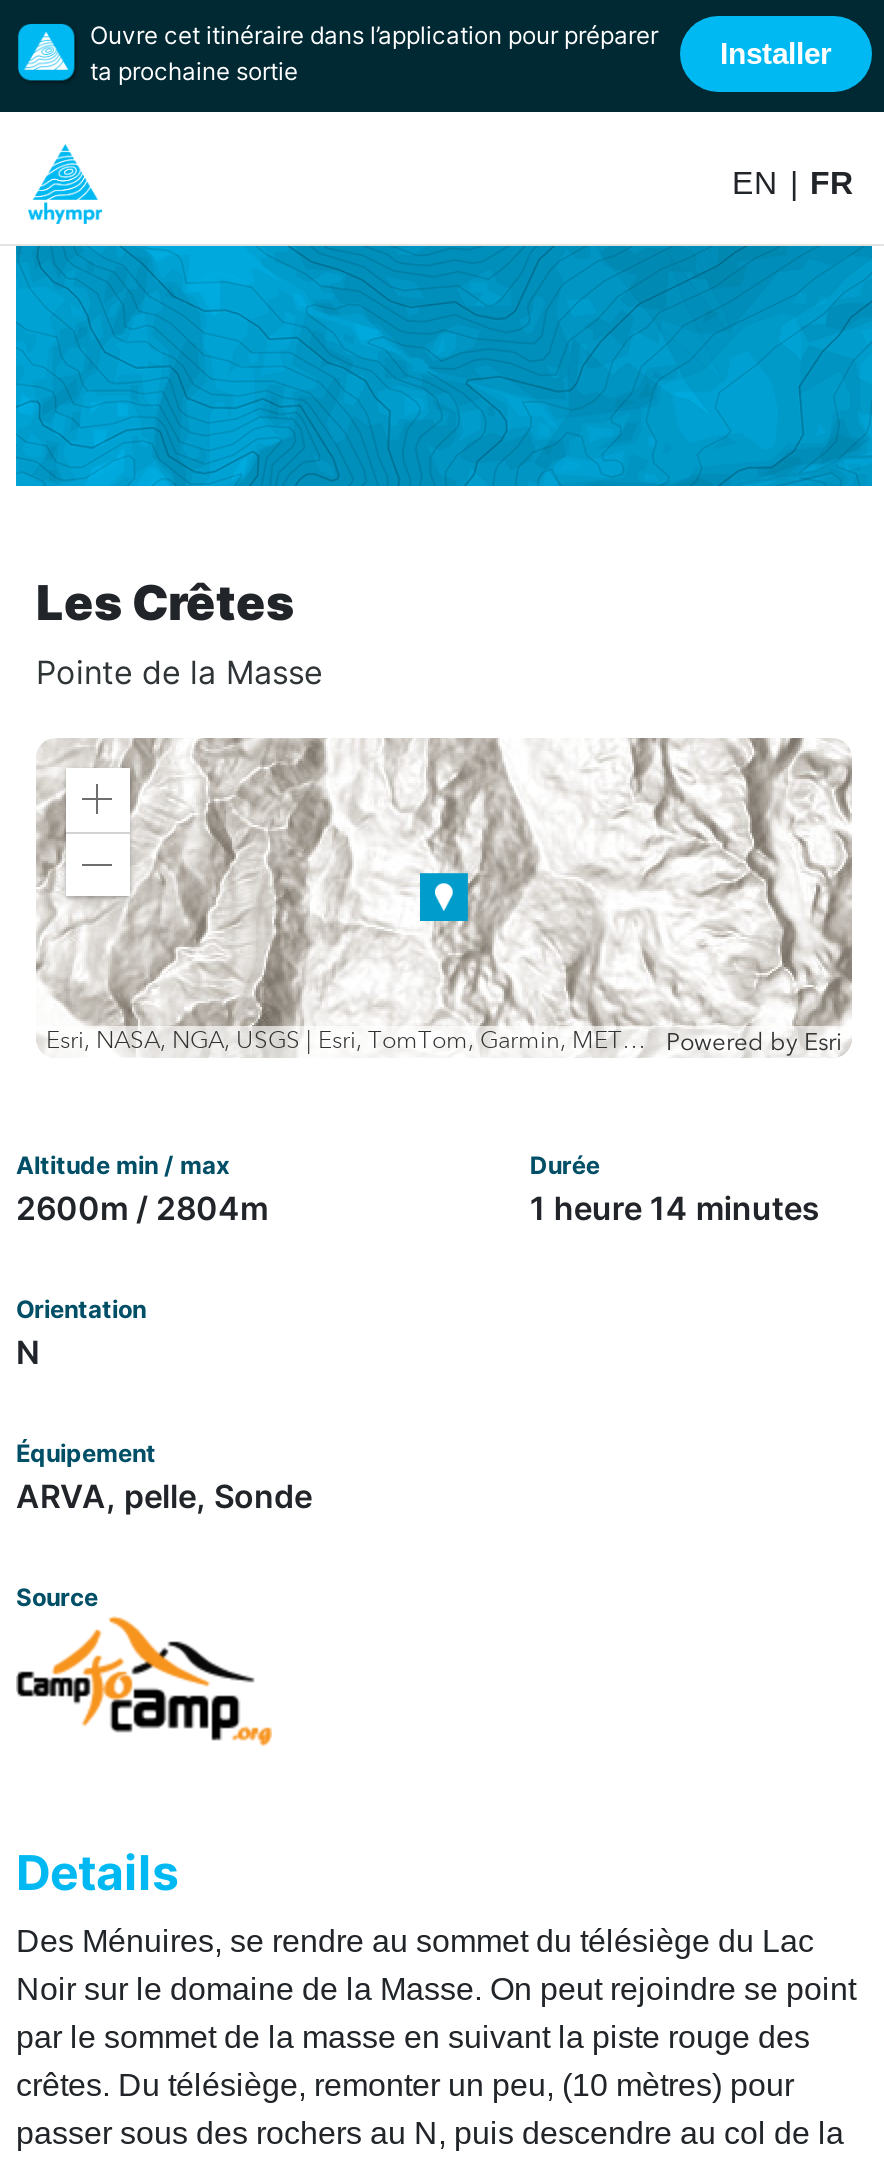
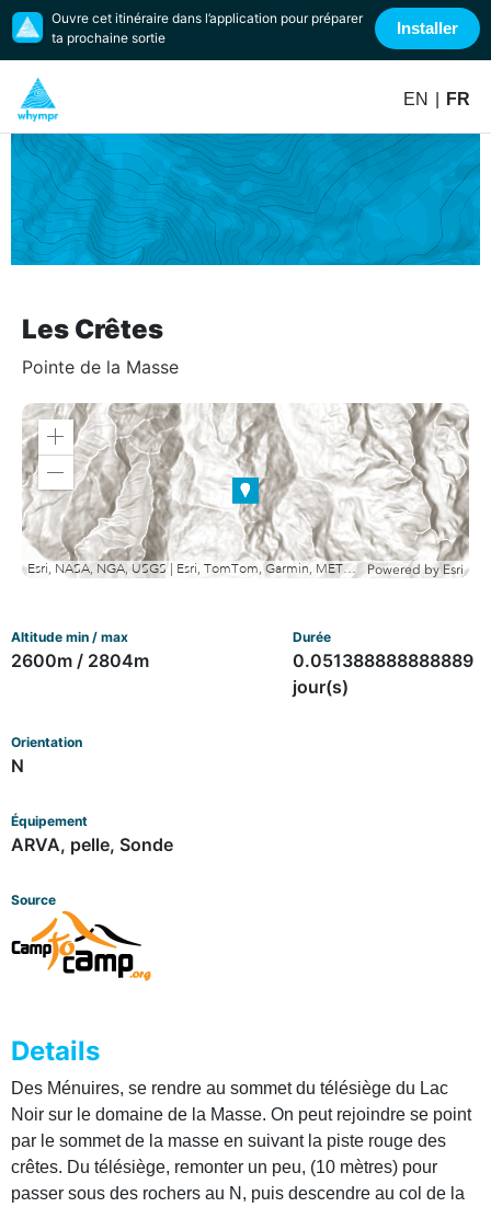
- 1 heure 14 minutes
+ 0.051388888888889
+ jour(s)
